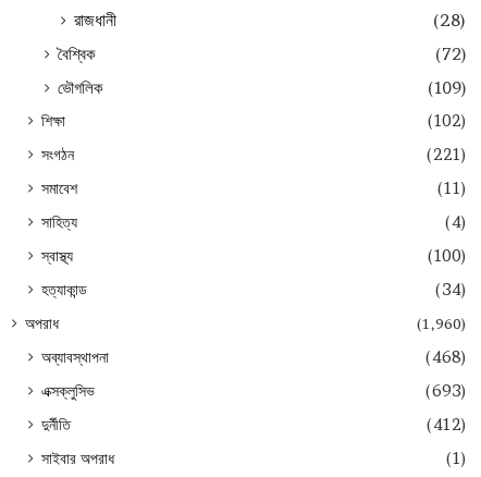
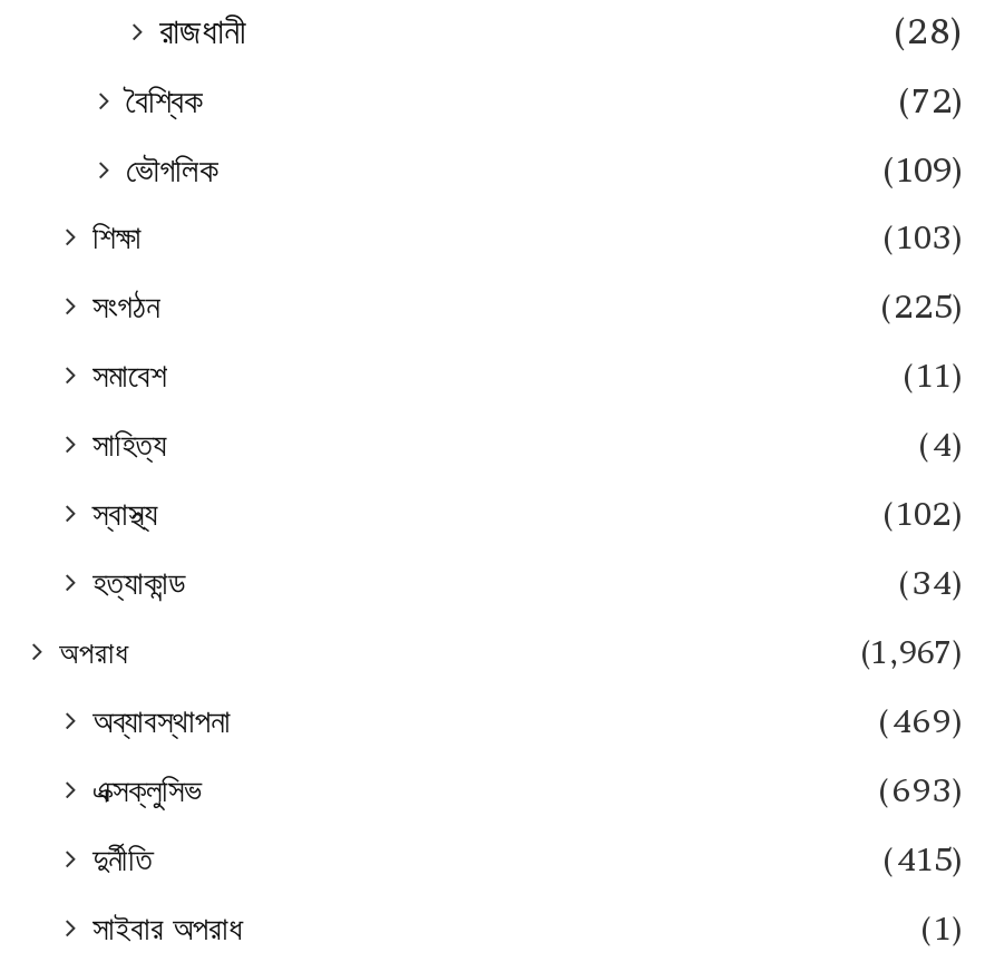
- (102)
+ (103)

- (221)
+ (225)

- (100)
+ (102)

- (1,960)
+ (1,967)

- (468)
+ (469)

- (412)
+ (415)
